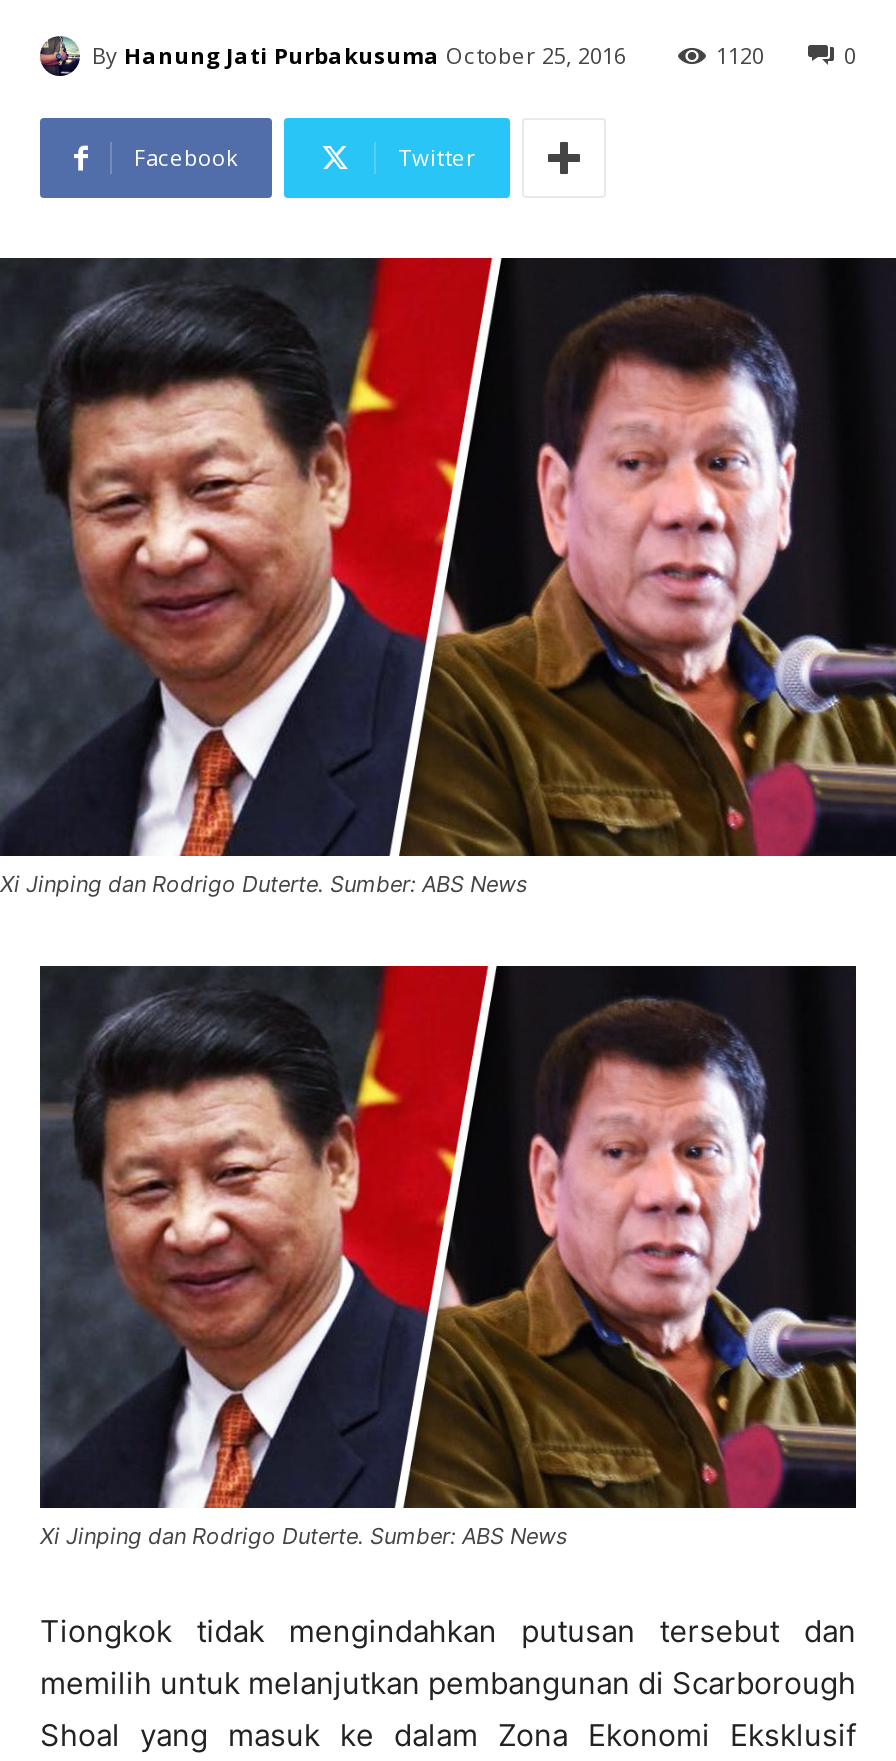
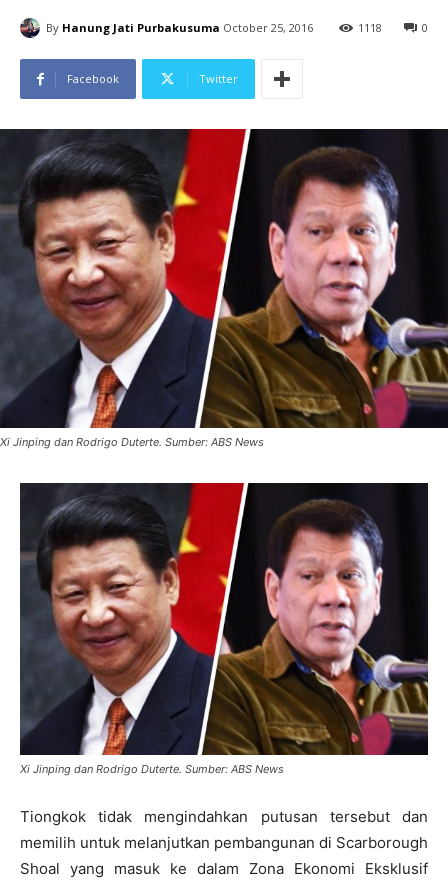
- 1120
+ 1118
